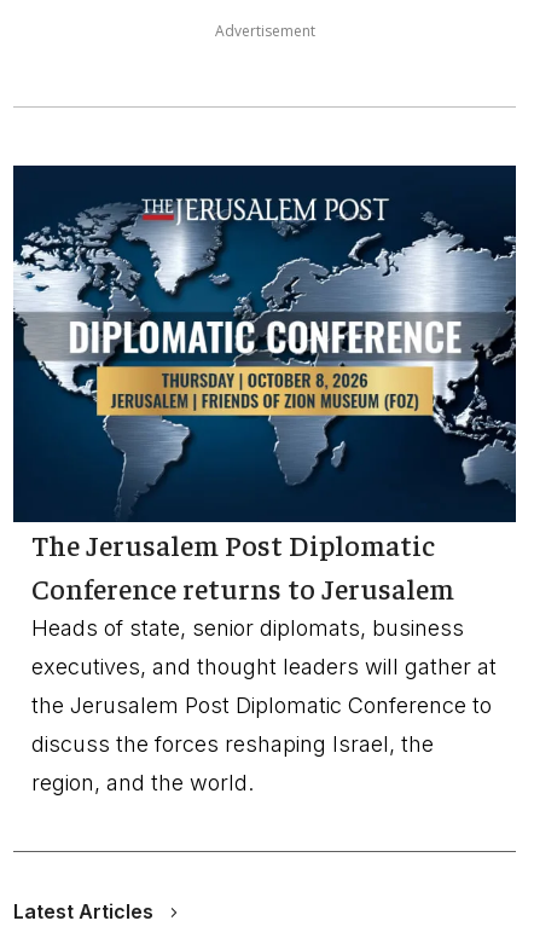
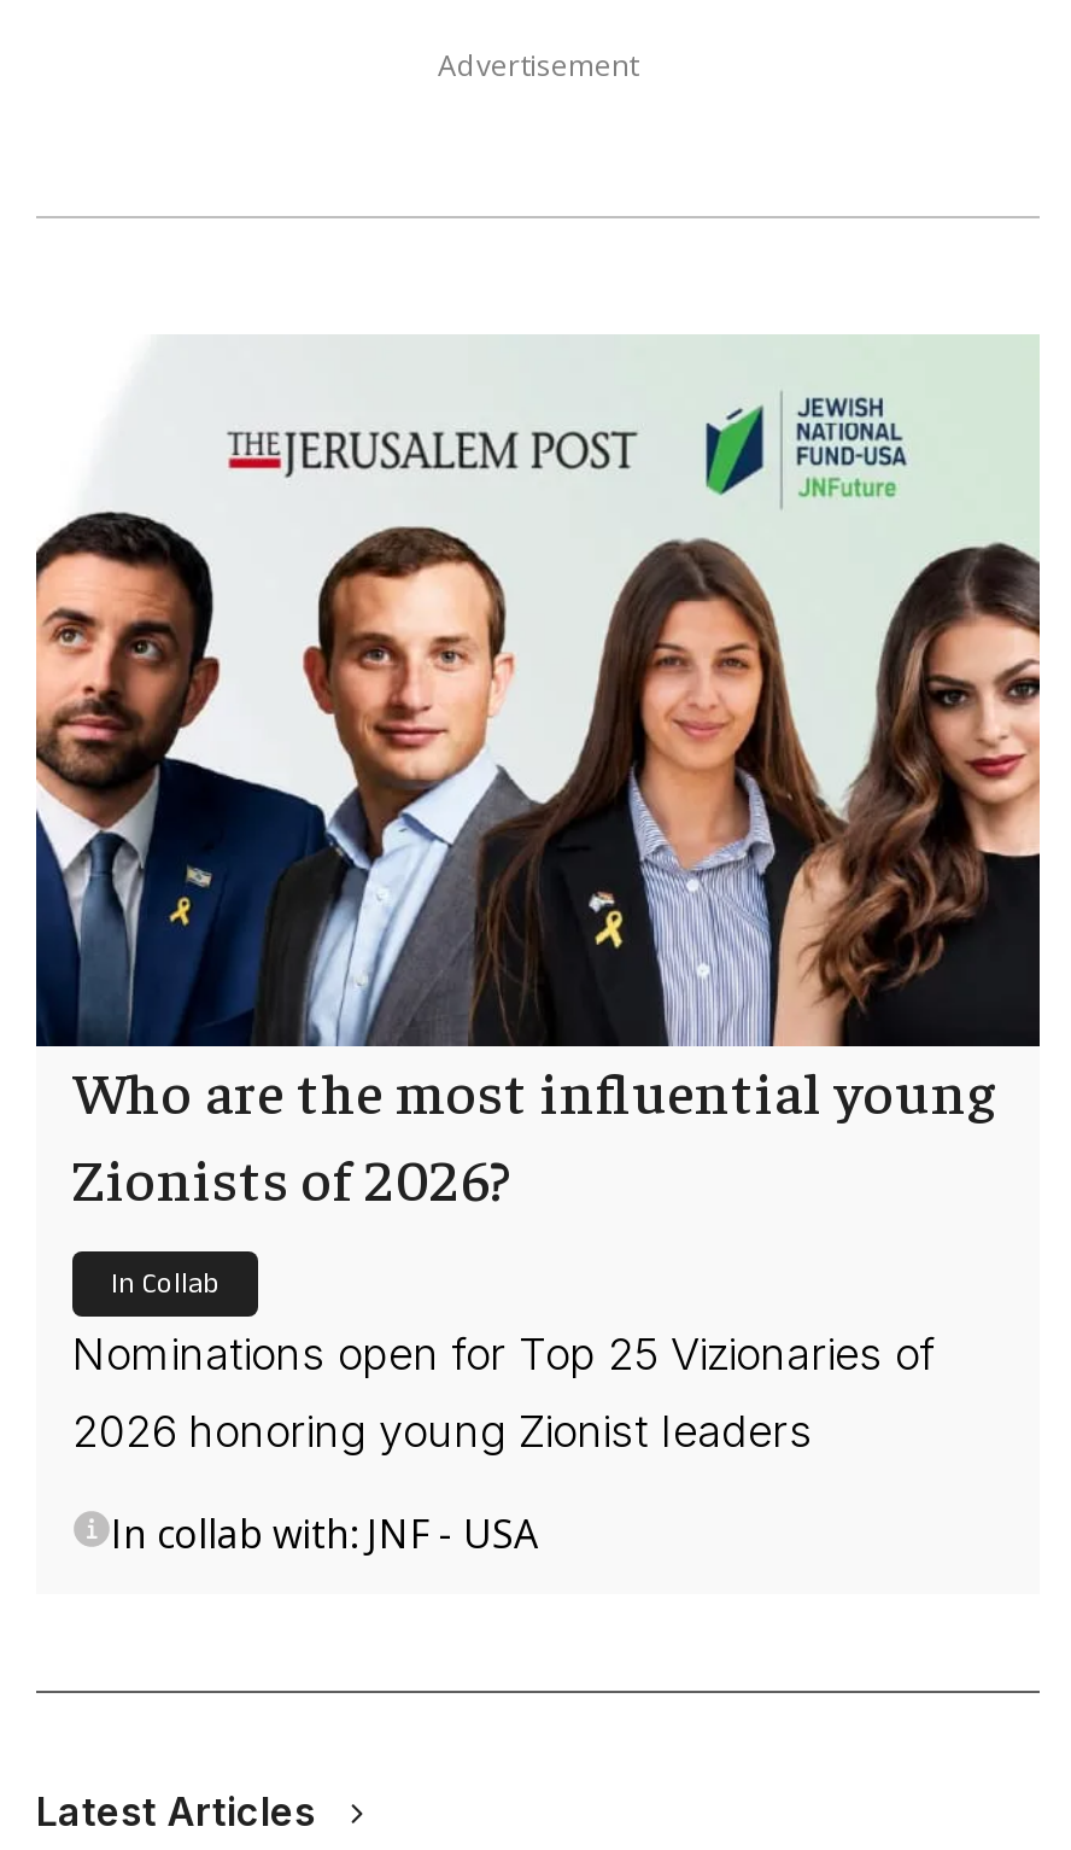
- [image]
- The Jerusalem Post Diplomatic
- Conference returns to Jerusalem
- Heads of state, senior diplomats, business
- executives, and thought leaders will gather at
- the Jerusalem Post Diplomatic Conference to
- discuss the forces reshaping Israel, the
- region, and the world.
+ [image]
+ Who are the most influential young
+ Zionists of 2026?
+ In Collab
+ Nominations open for Top 25 Vizionaries of
+ 2026 honoring young Zionist leaders
+ In collab with: JNF - USA
